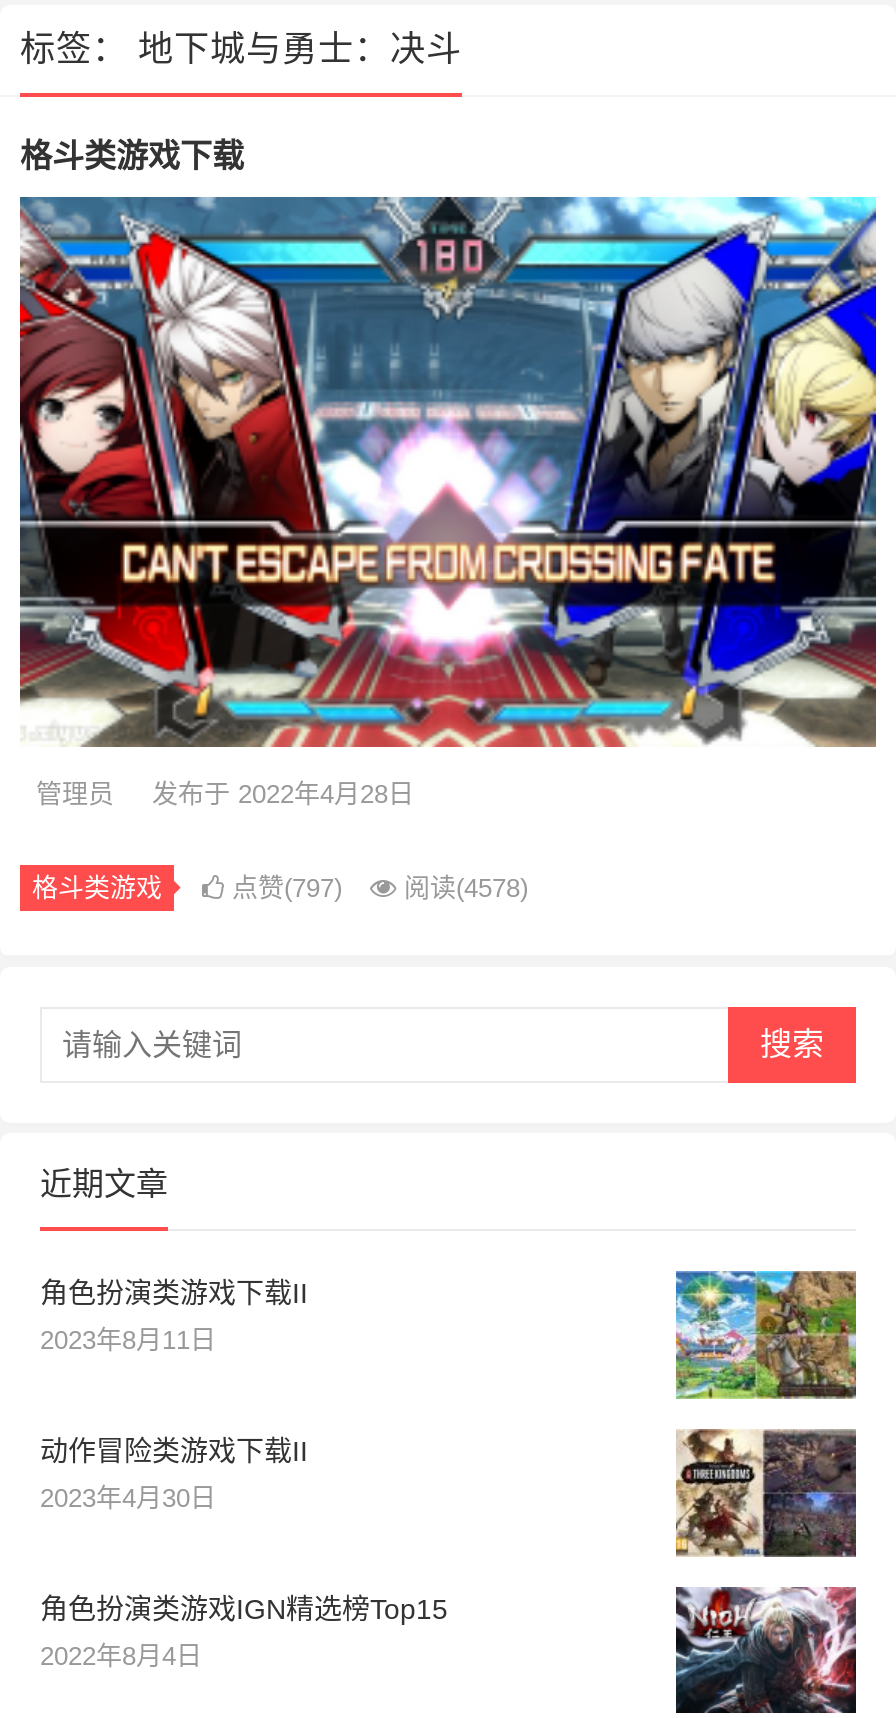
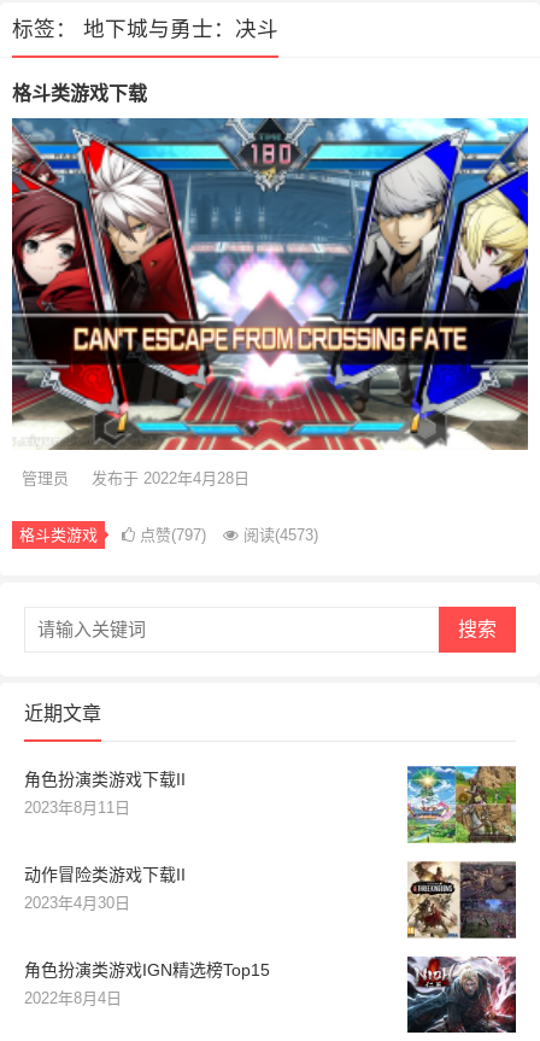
- 点赞(797) 阅读(4578)
+ 点赞(797) 阅读(4573)
